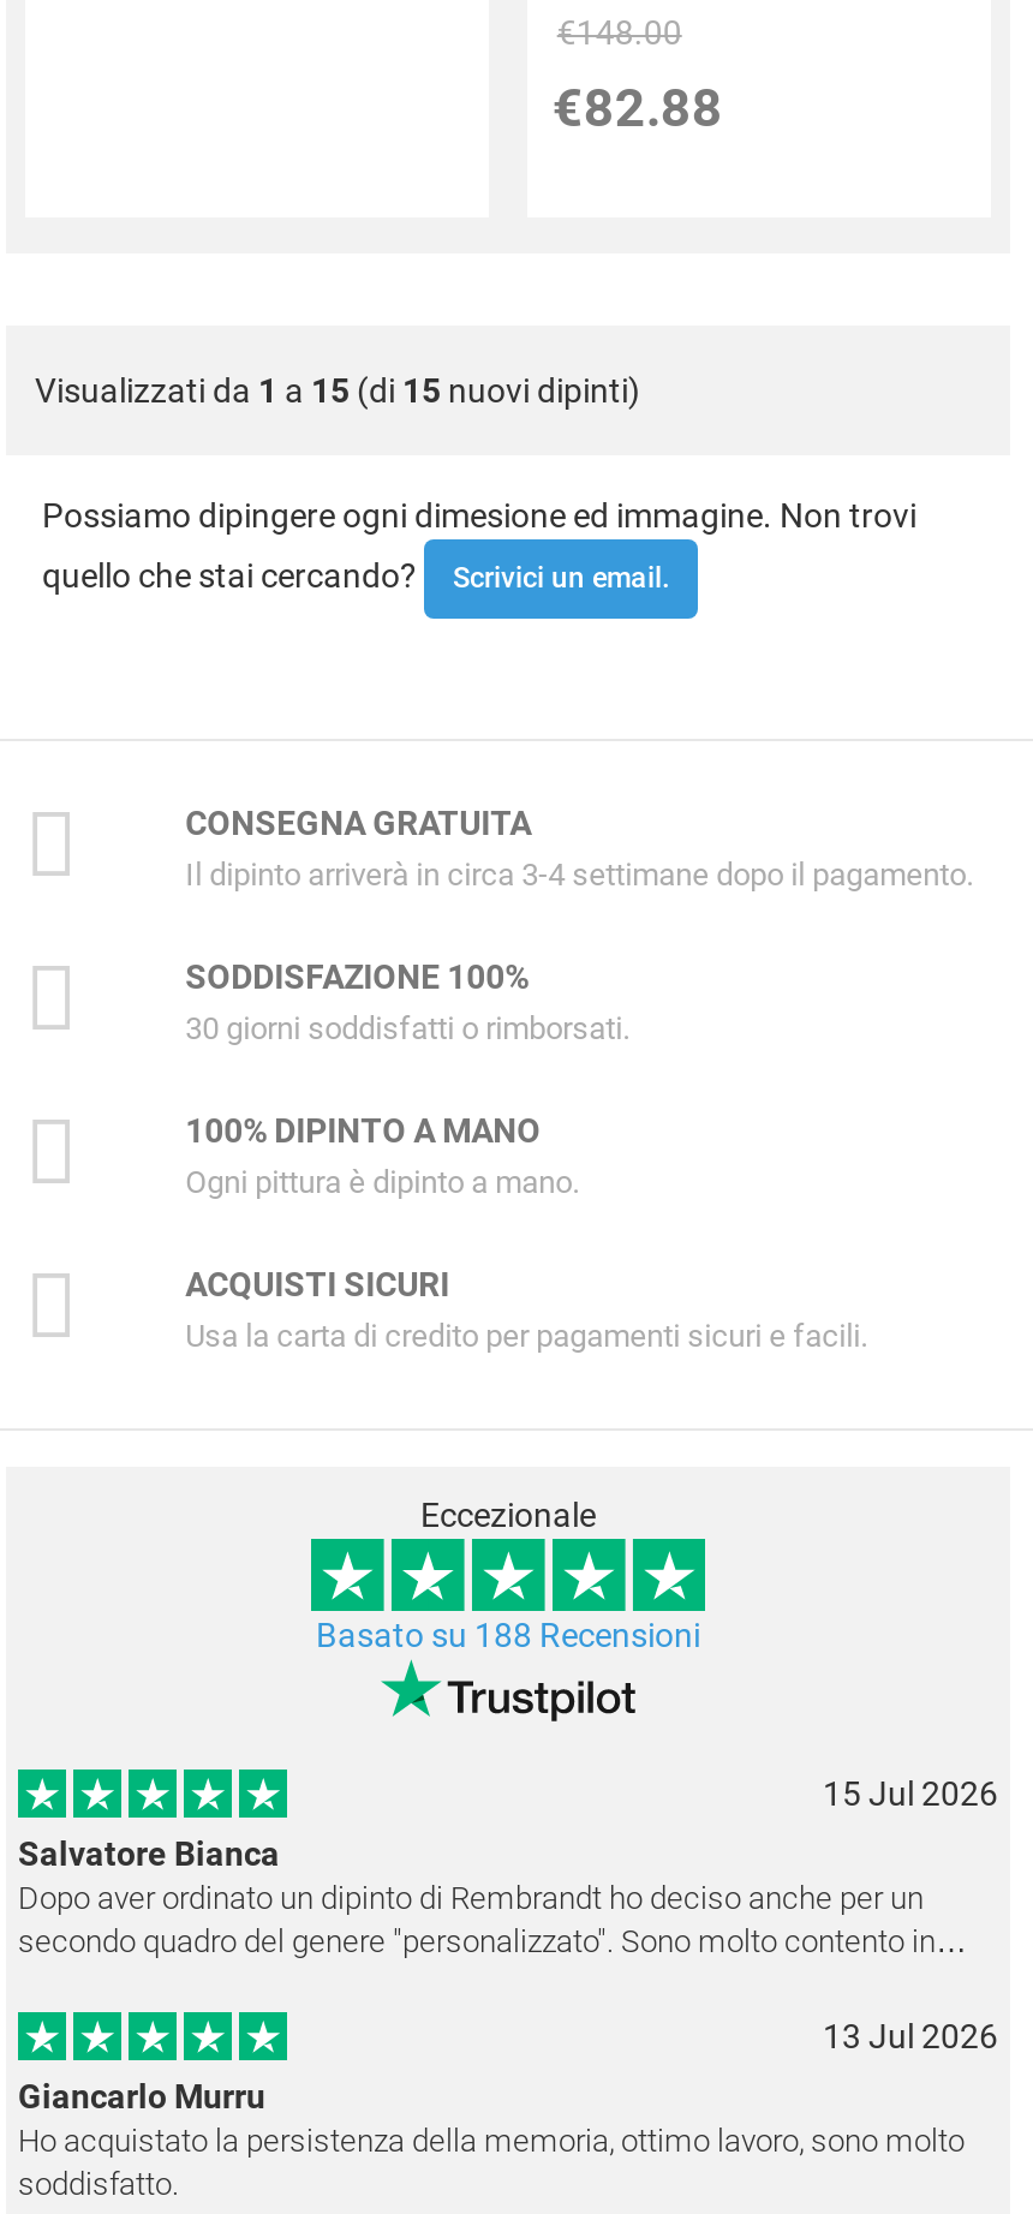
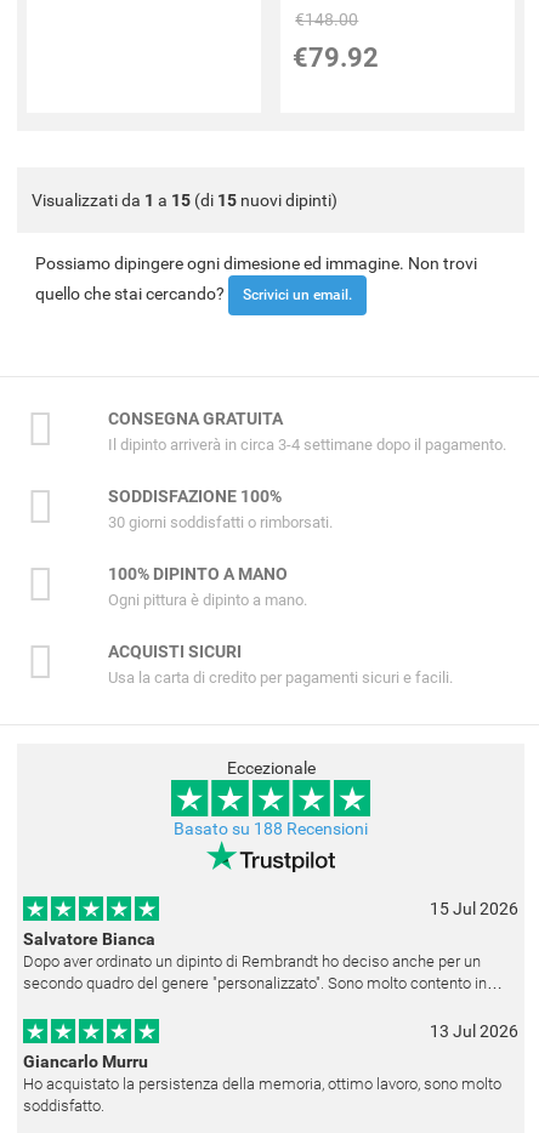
- €82.88
+ €79.92
